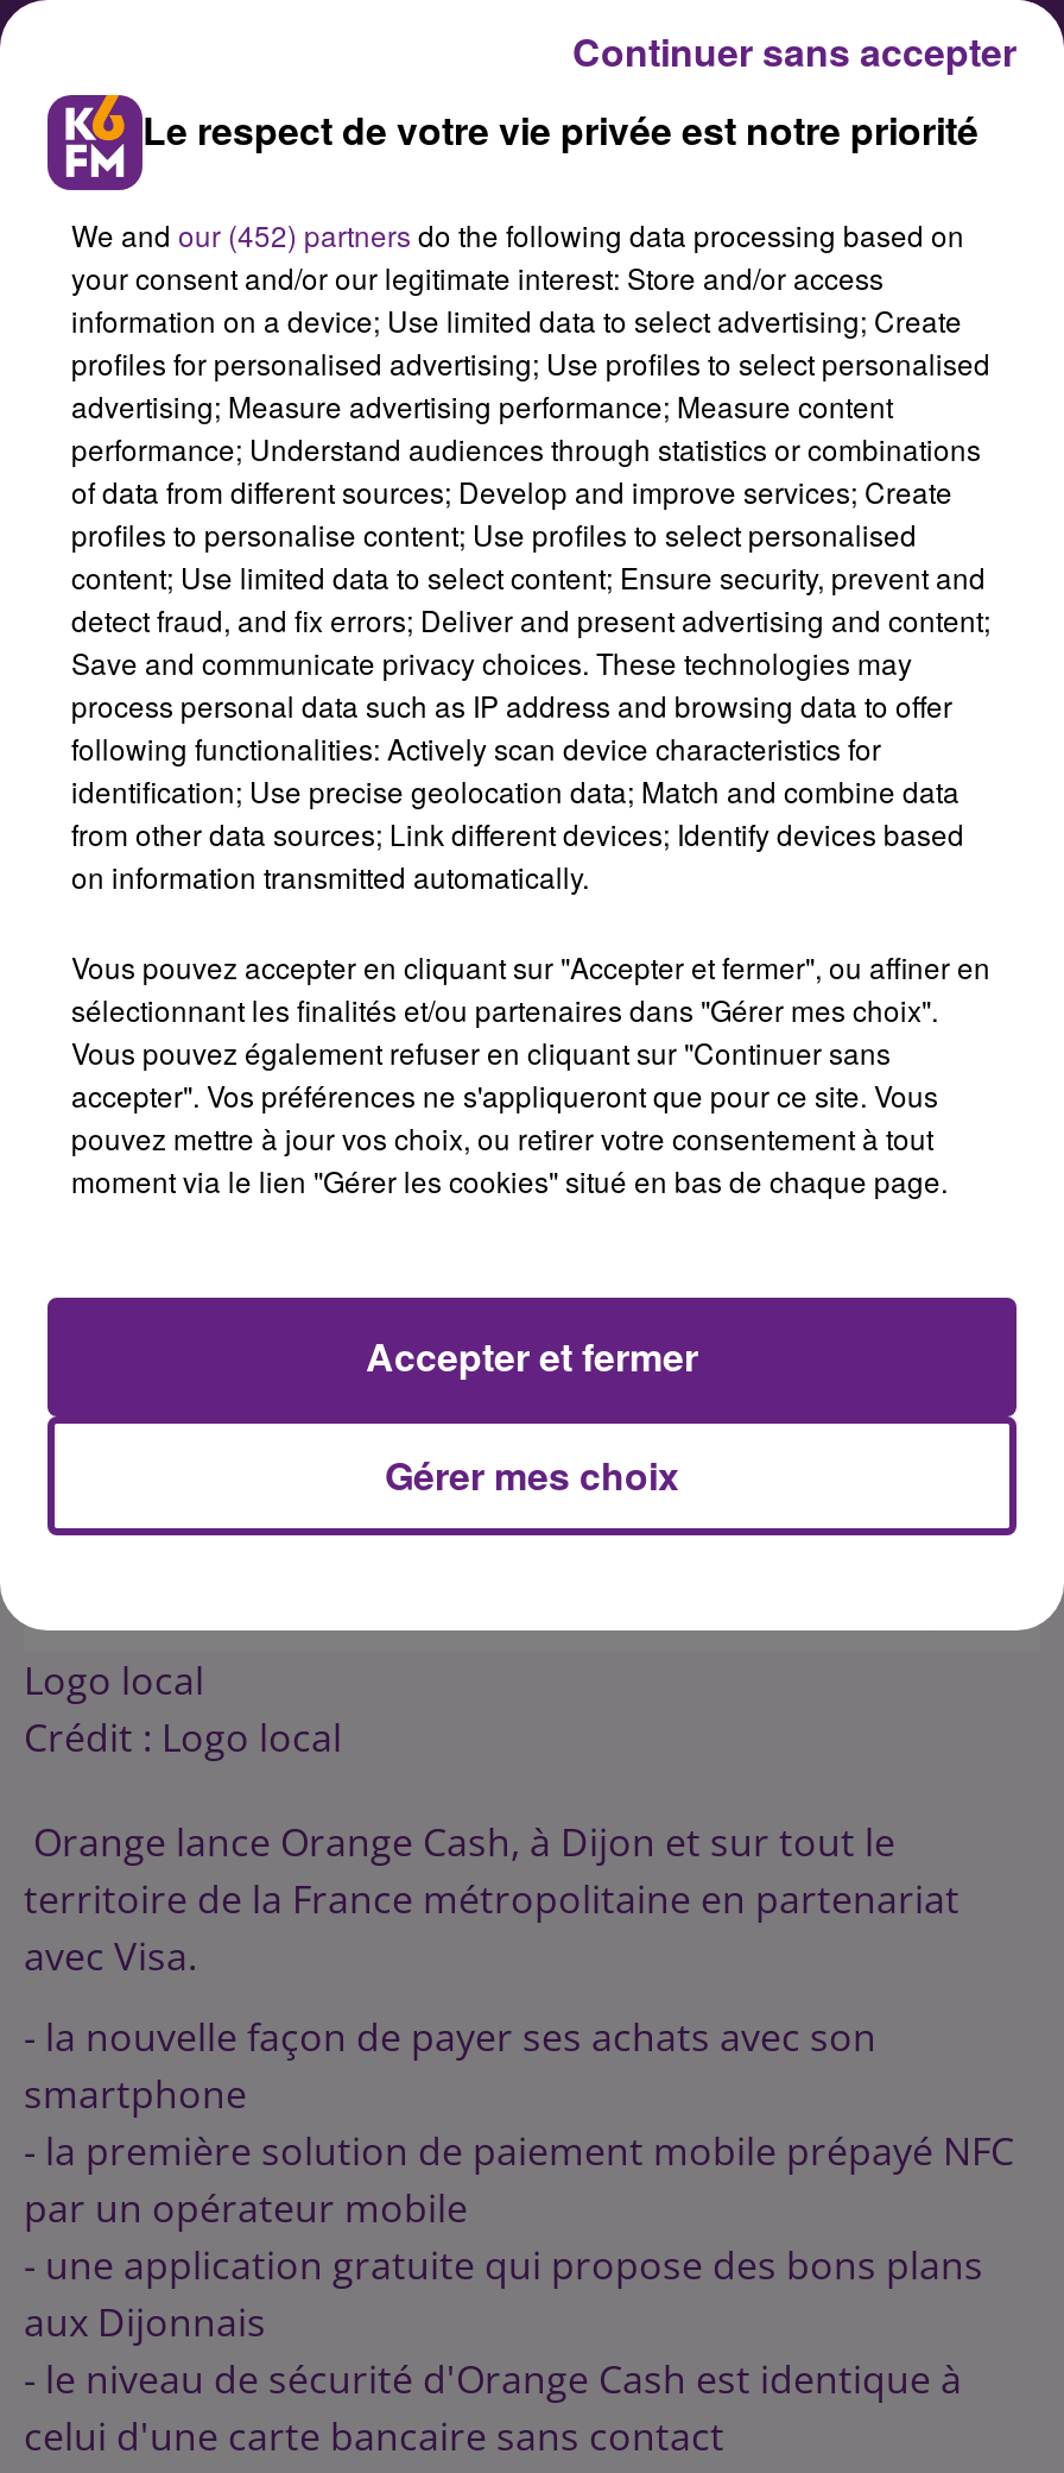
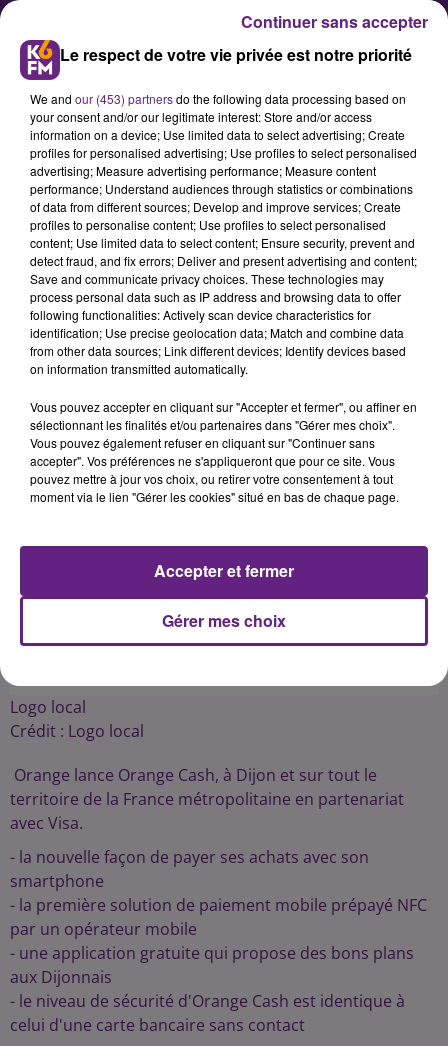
- We and our (452) partners do the following data processing based on
+ We and our (453) partners do the following data processing based on
